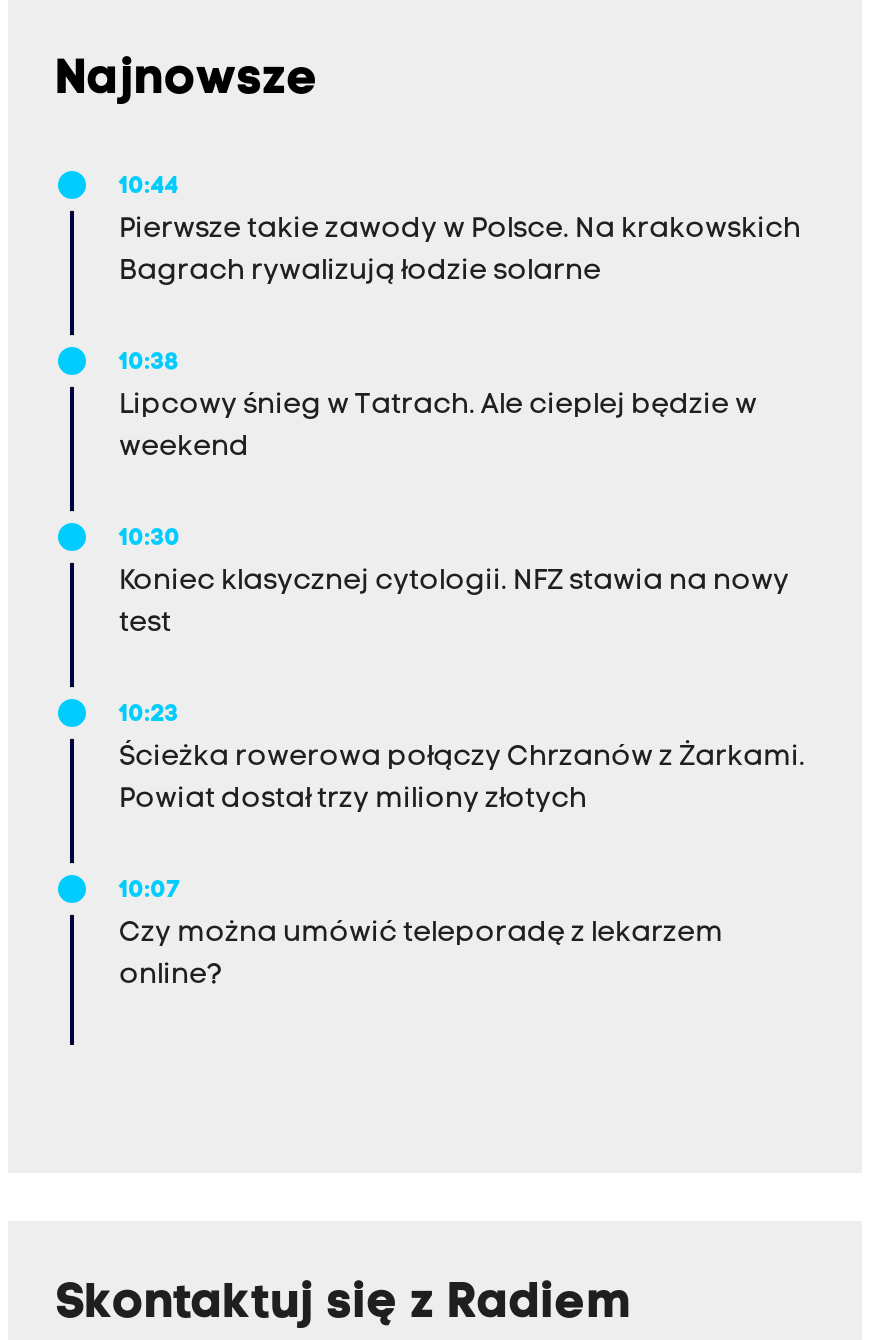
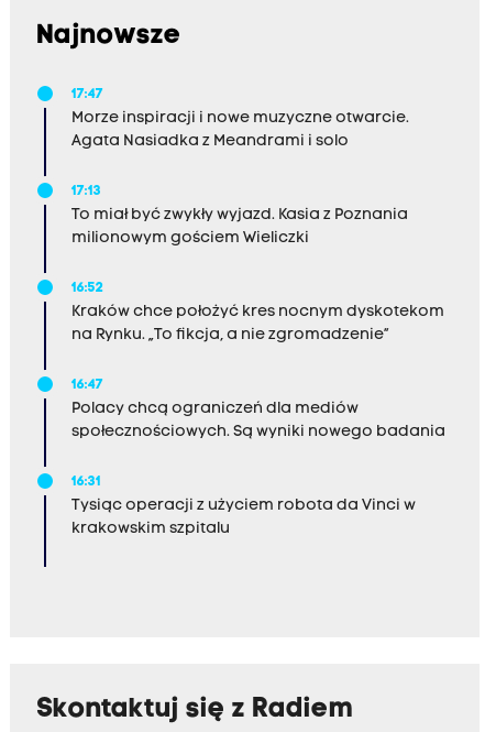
- 10:44
+ 17:47

- Pierwsze takie zawody w Polsce. Na krakowskich
- Bagrach rywalizują łodzie solarne
+ Morze inspiracji i nowe muzyczne otwarcie.
+ Agata Nasiadka z Meandrami i solo

- 10:38
+ 17:13

- Lipcowy śnieg w Tatrach. Ale cieplej będzie w
- weekend
+ To miał być zwykły wyjazd. Kasia z Poznania
+ milionowym gościem Wieliczki

- 10:30
+ 16:52

- Koniec klasycznej cytologii. NFZ stawia na nowy
- test
+ Kraków chce położyć kres nocnym dyskotekom
+ na Rynku. „To fikcja, a nie zgromadzenie”

- 10:23
+ 16:47

- Ścieżka rowerowa połączy Chrzanów z Żarkami.
- Powiat dostał trzy miliony złotych
+ Polacy chcą ograniczeń dla mediów
+ społecznościowych. Są wyniki nowego badania

- 10:07
+ 16:31

- Czy można umówić teleporadę z lekarzem
- online?
+ Tysiąc operacji z użyciem robota da Vinci w
+ krakowskim szpitalu
